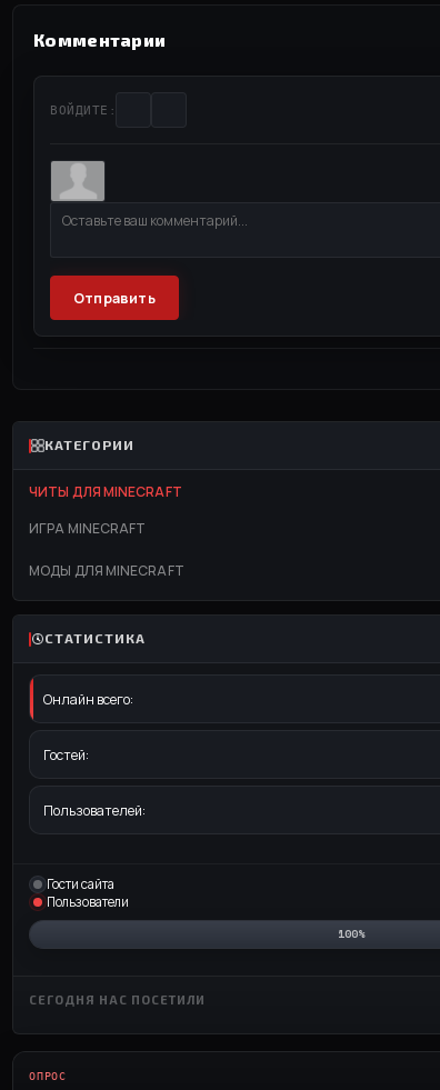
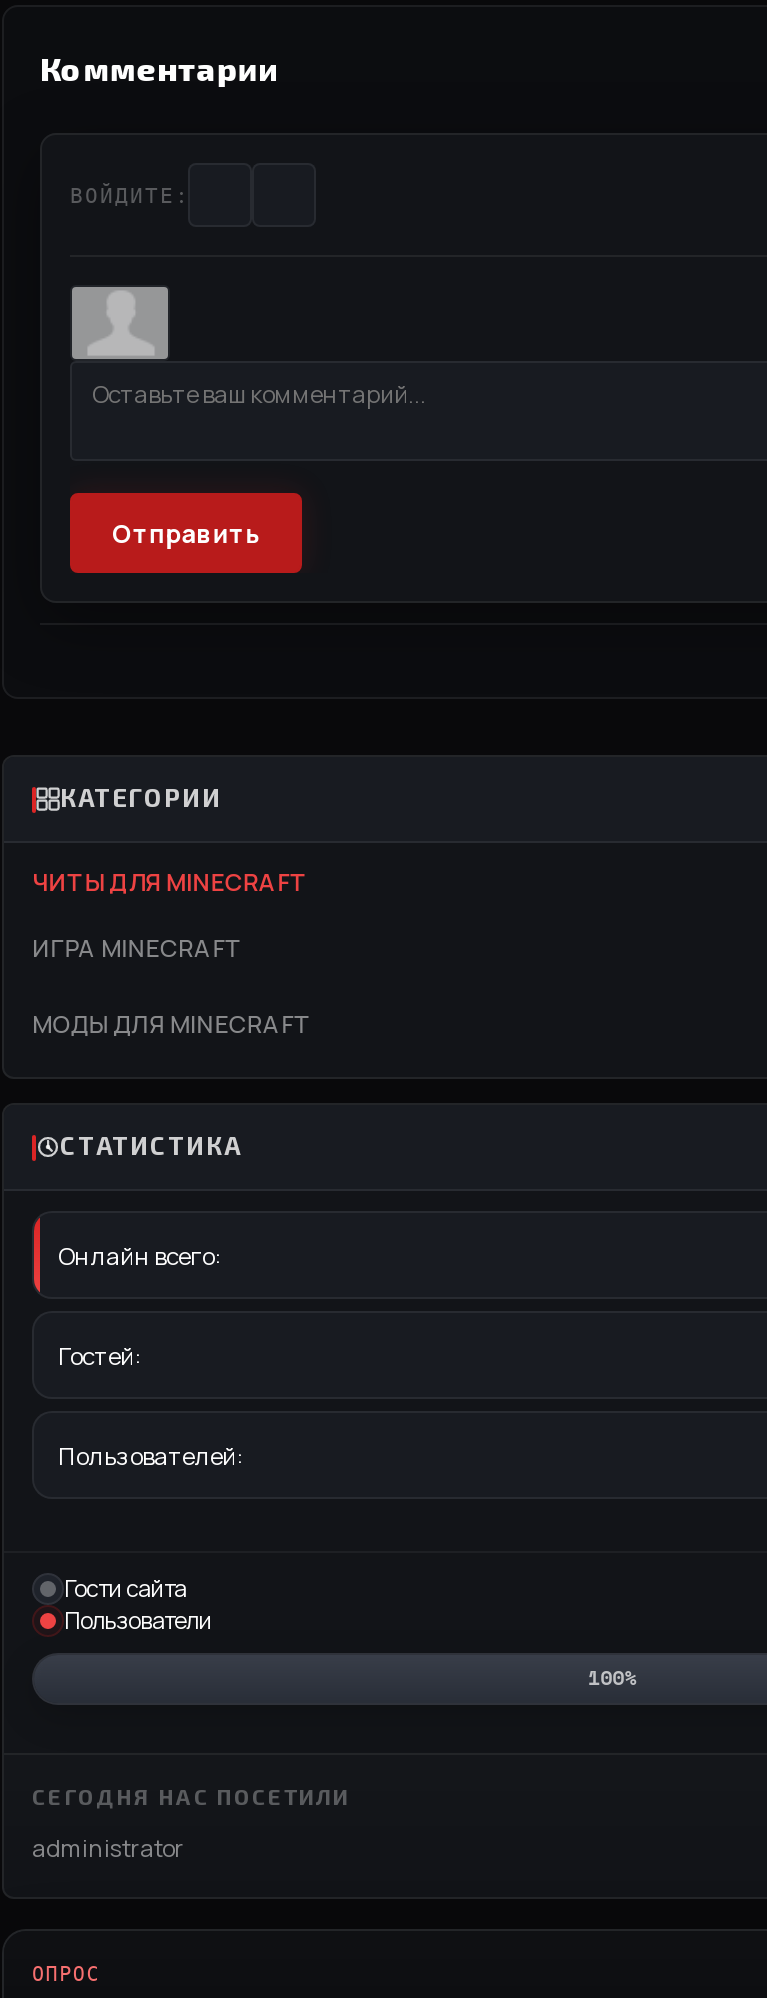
+ administrator
